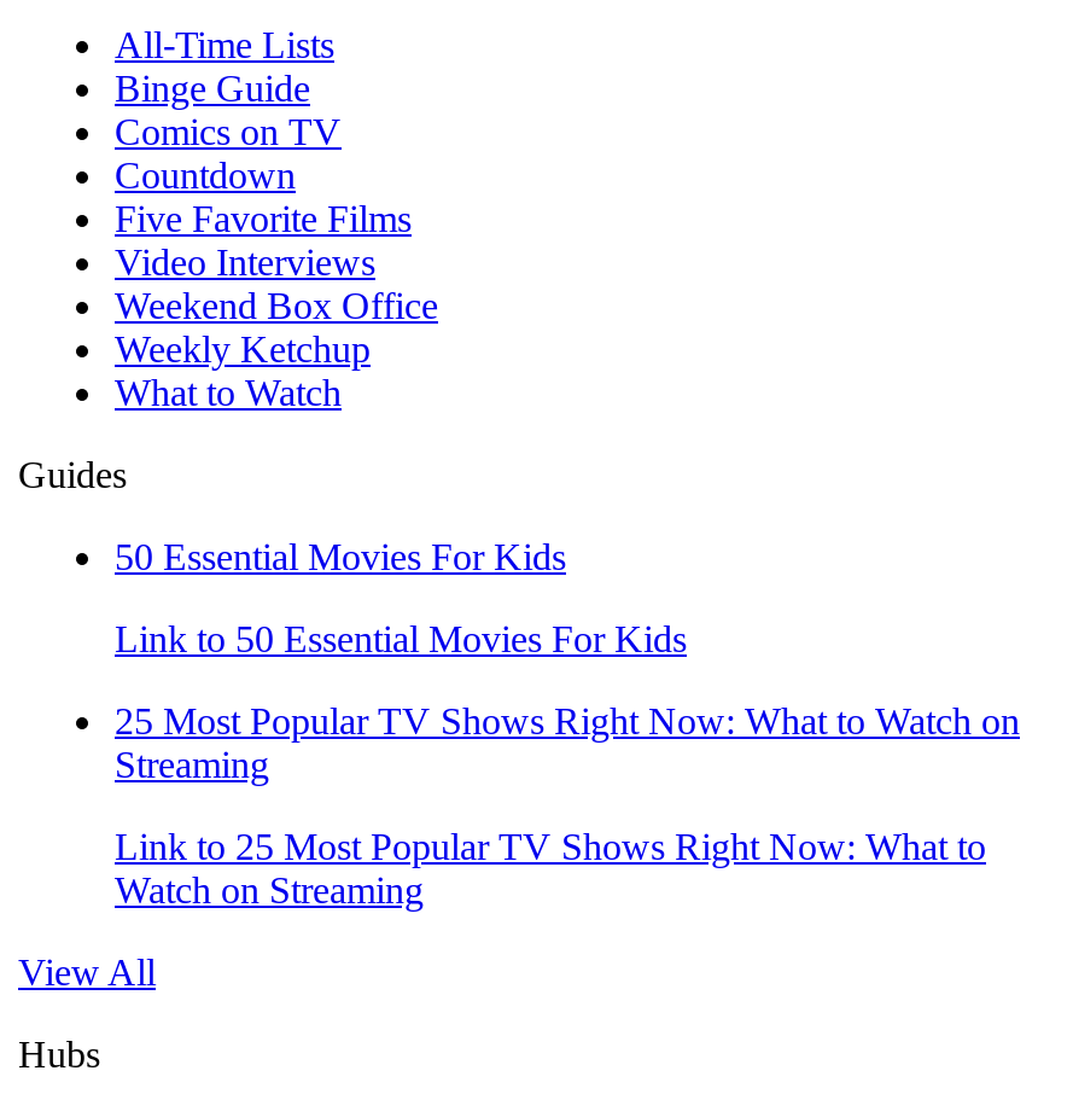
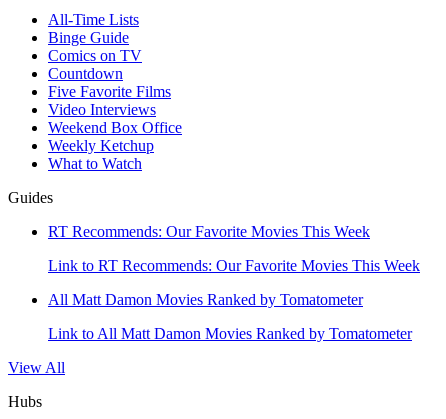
- 50 Essential Movies For Kids
+ RT Recommends: Our Favorite Movies This Week

- Link to 50 Essential Movies For Kids
+ Link to RT Recommends: Our Favorite Movies This Week

- 25 Most Popular TV Shows Right Now: What to Watch on
- Streaming
+ All Matt Damon Movies Ranked by Tomatometer

- Link to 25 Most Popular TV Shows Right Now: What to
- Watch on Streaming
+ Link to All Matt Damon Movies Ranked by Tomatometer
